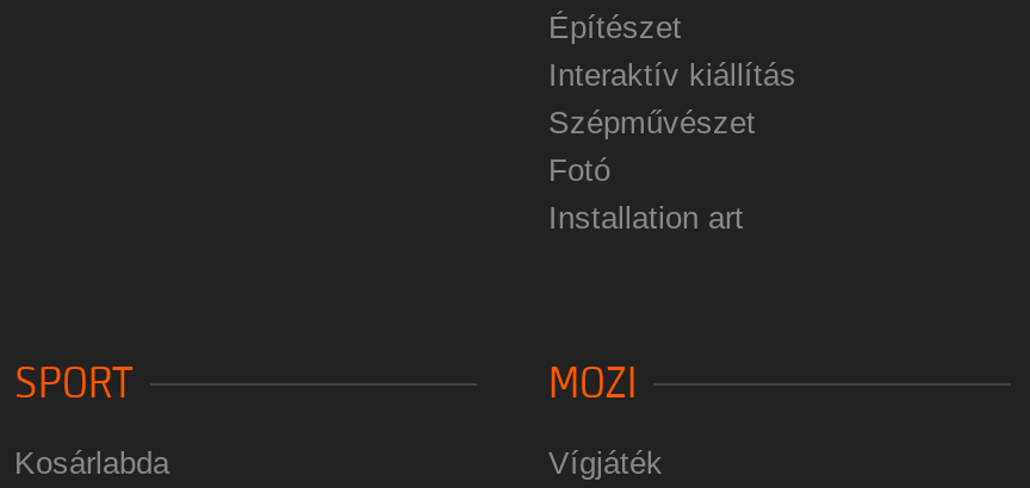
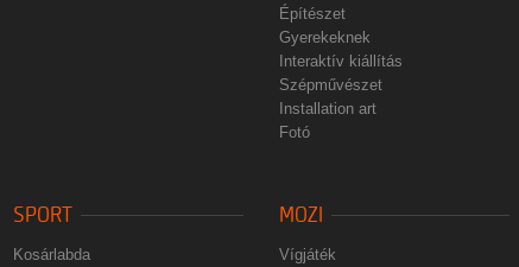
+ Gyerekeknek

moved down: Fotó
